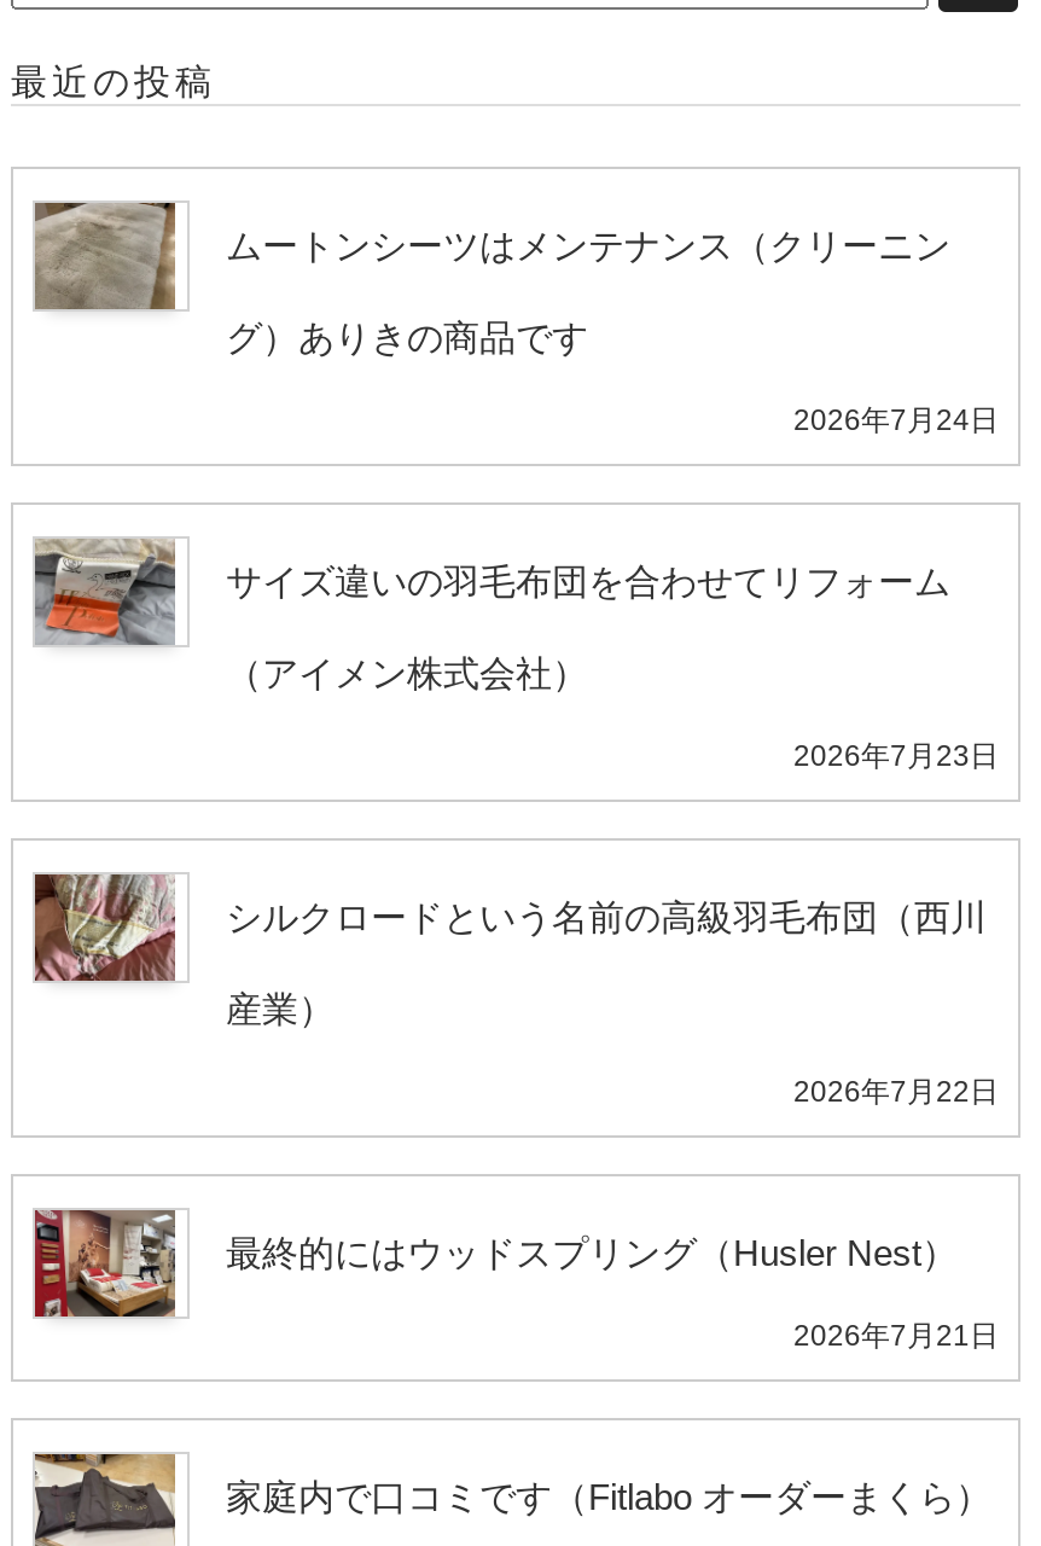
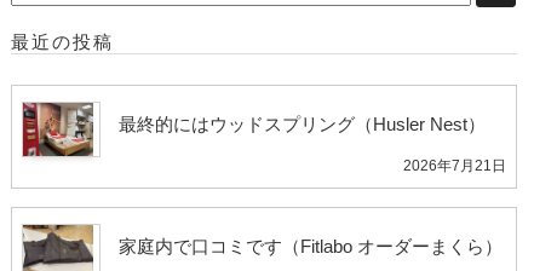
- [image]
- ムートンシーツはメンテナンス（クリーニン
- グ）ありきの商品です
- 2026年7月24日

- [image]
- サイズ違いの羽毛布団を合わせてリフォーム
- （アイメン株式会社）
- 2026年7月23日

- [image]
- シルクロードという名前の高級羽毛布団（西川
- 産業）
- 2026年7月22日
